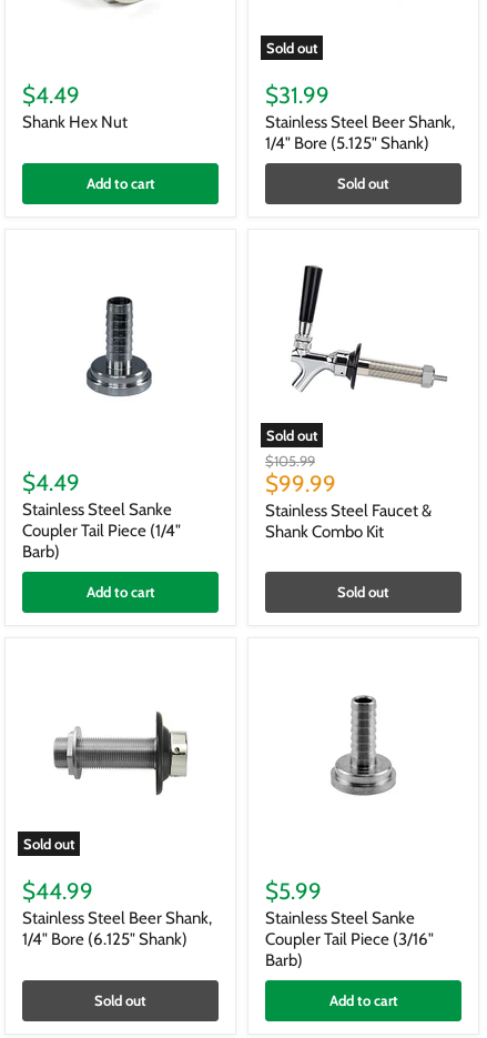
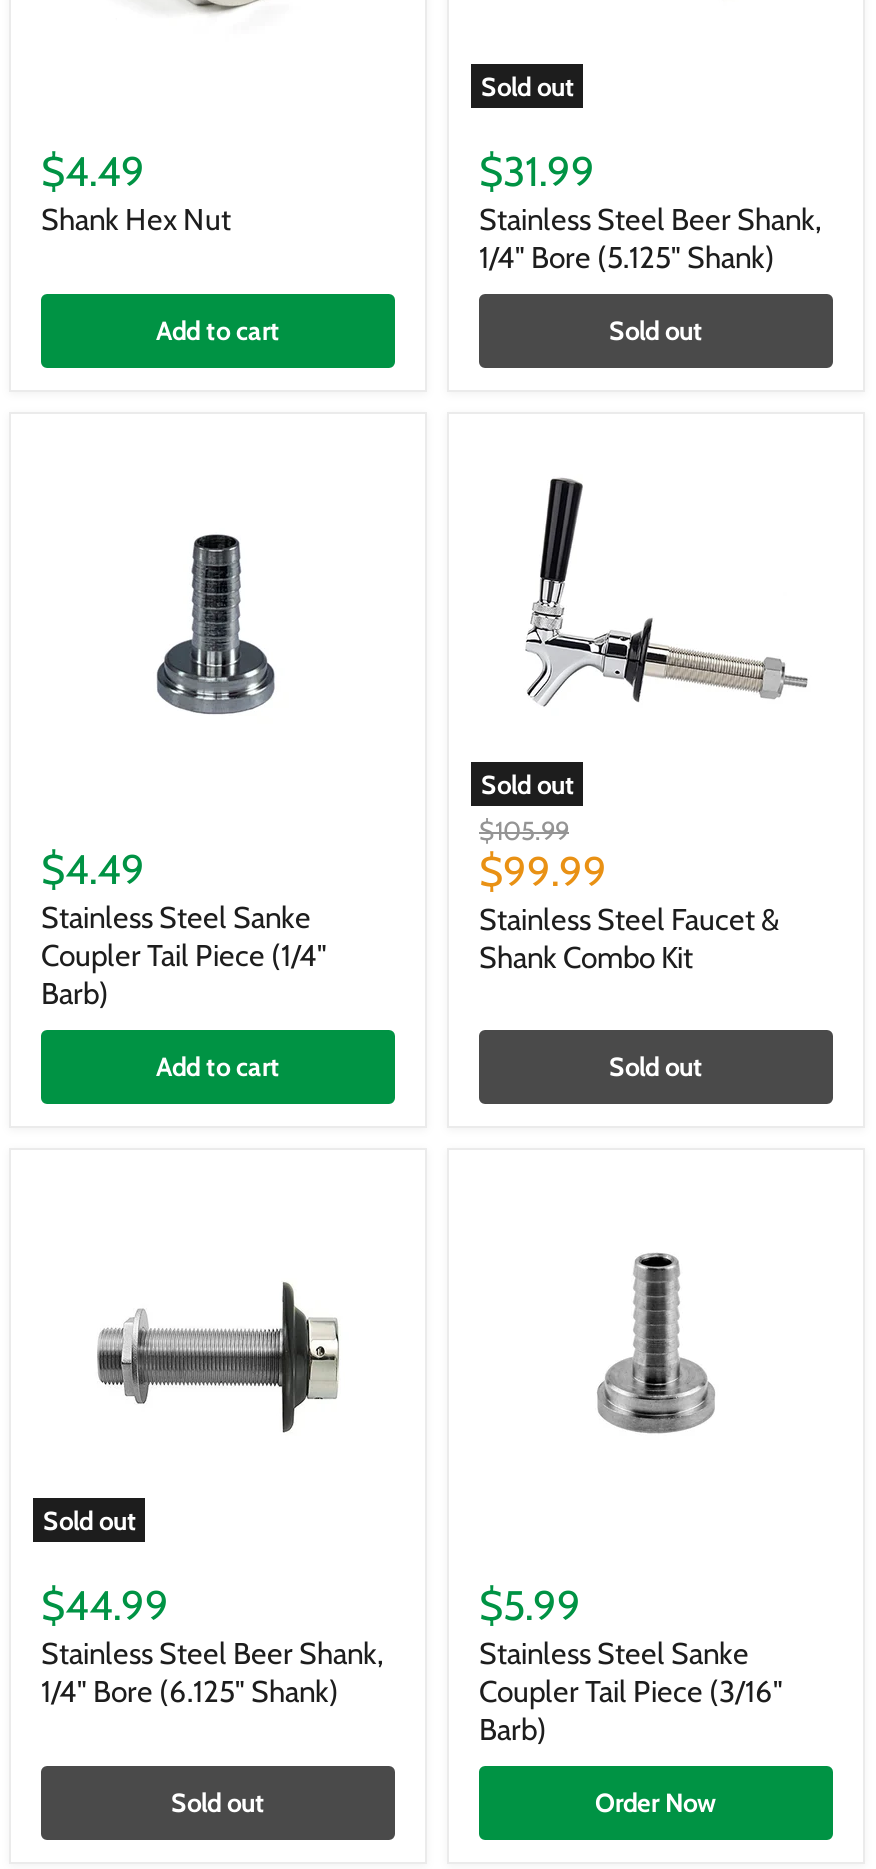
- Add to cart
+ Order Now
